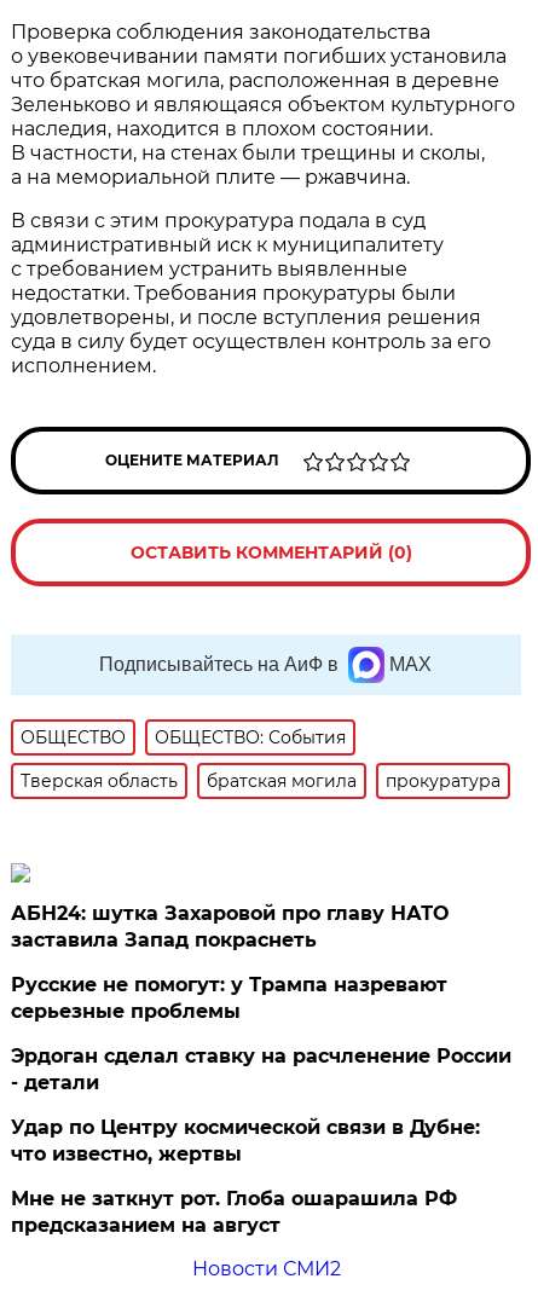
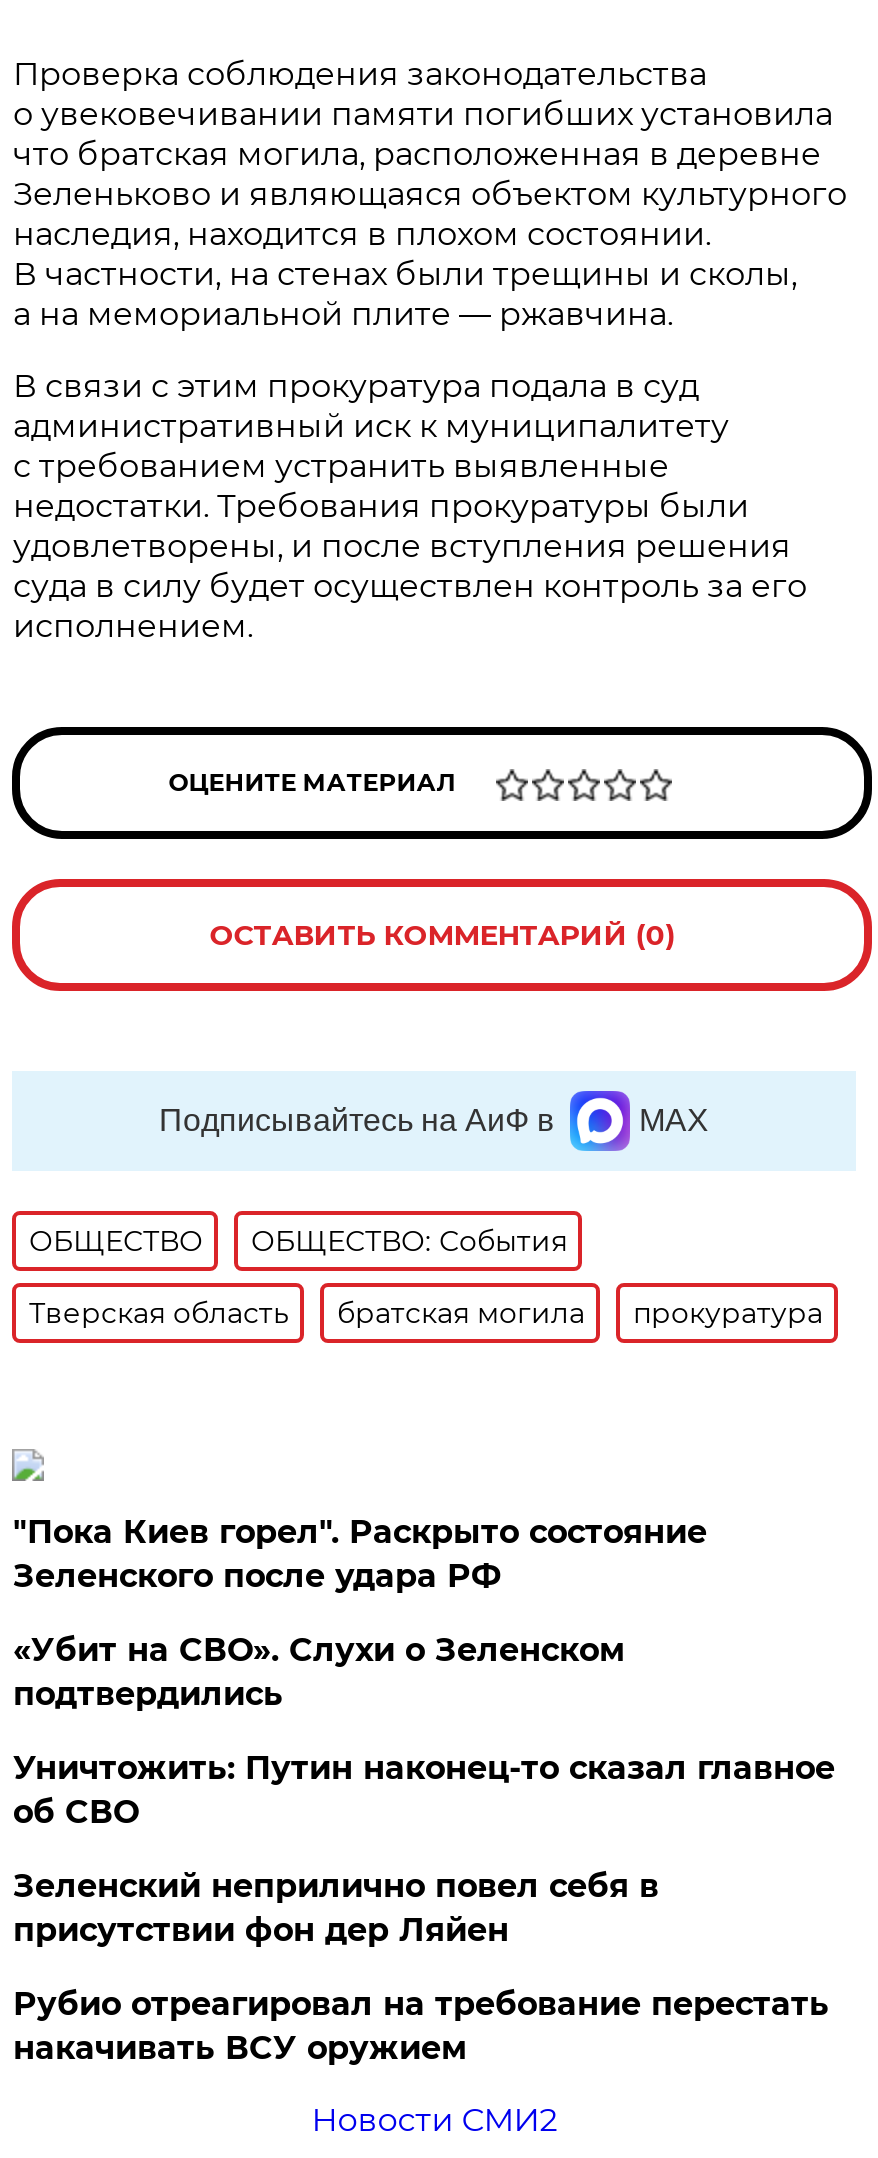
- АБН24: шутка Захаровой про главу НАТО
- заставила Запад покраснеть
+ "Пока Киев горел". Раскрыто состояние
+ Зеленского после удара РФ

- Русские не помогут: у Трампа назревают
- серьезные проблемы
+ «Убит на СВО». Слухи о Зеленском
+ подтвердились

- Эрдоган сделал ставку на расчленение России
- - детали
+ Уничтожить: Путин наконец-то сказал главное
+ об СВО

- Удар по Центру космической связи в Дубне:
- что известно, жертвы
+ Зеленский неприлично повел cебя в
+ присутствии фон дер Ляйен

- Мне не заткнут рот. Глоба ошарашила РФ
- предсказанием на август
+ Рубио отреагировал на требование перестать
+ накачивать ВСУ оружием
